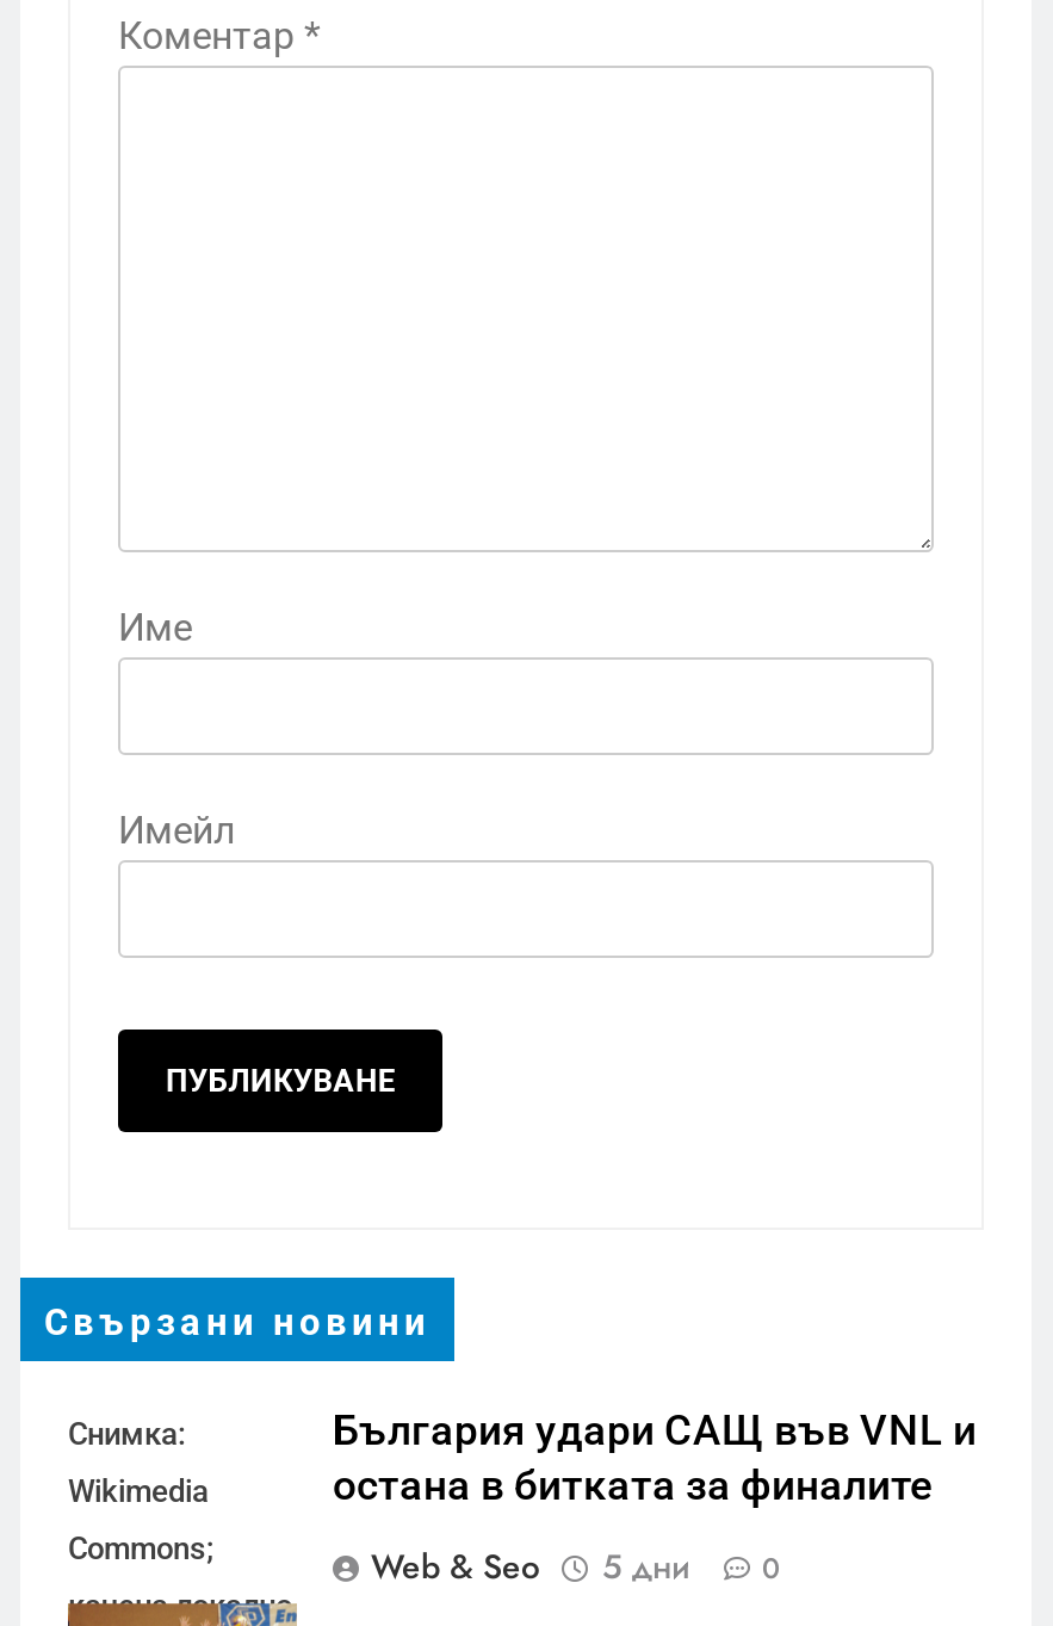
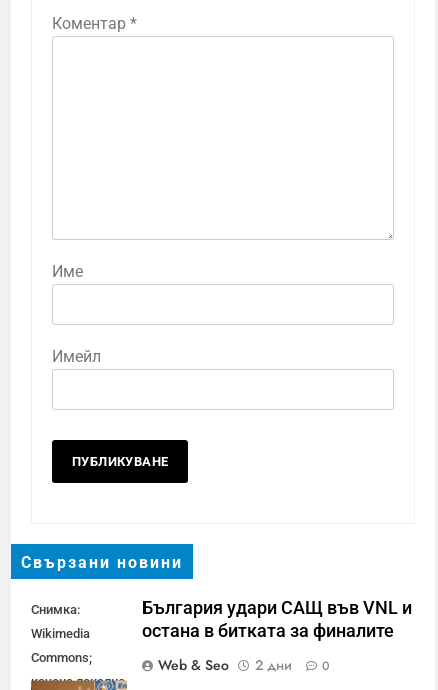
- Web & Seo 5 дни 0
+ Web & Seo 2 дни 0
